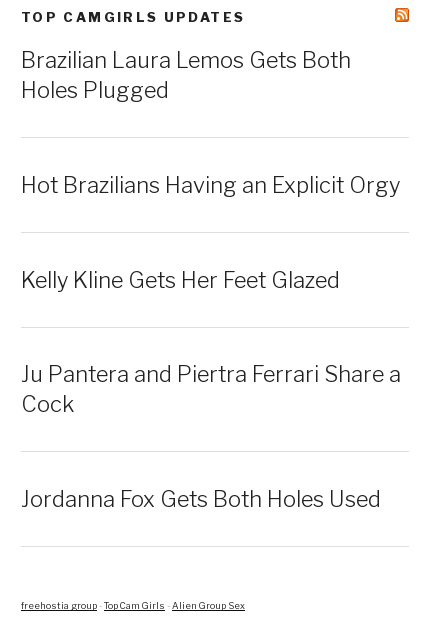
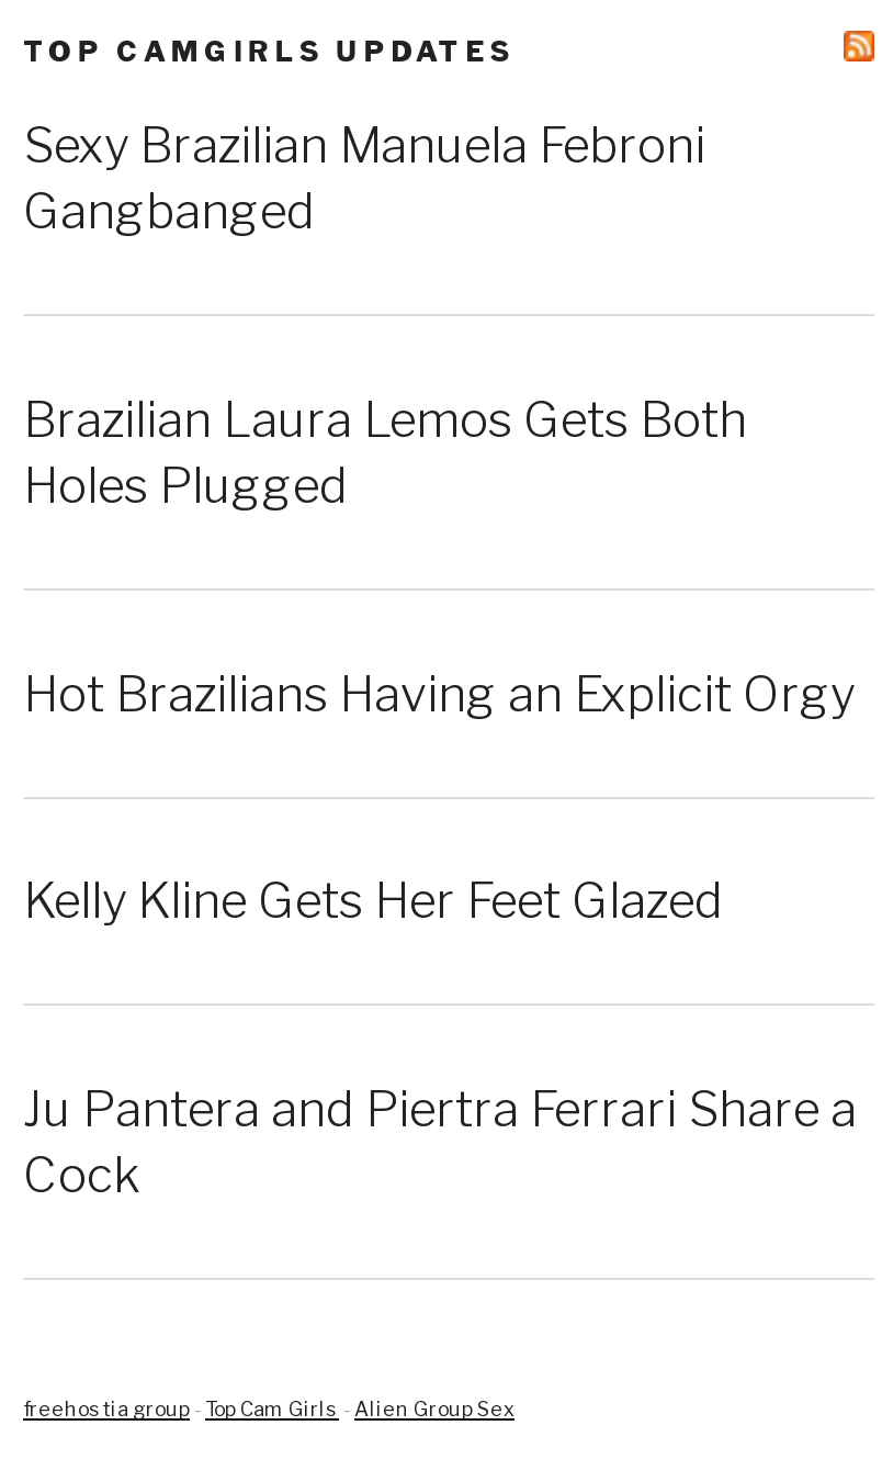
+ Sexy Brazilian Manuela Febroni
+ Gangbanged

moved down: Brazilian Laura Lemos Gets Both | Holes Plugged | Hot Brazilians Having an Explicit Orgy | Kelly Kline Gets Her Feet Glazed | Ju Pantera and Piertra Ferrari Share a | Cock

- Jordanna Fox Gets Both Holes Used
